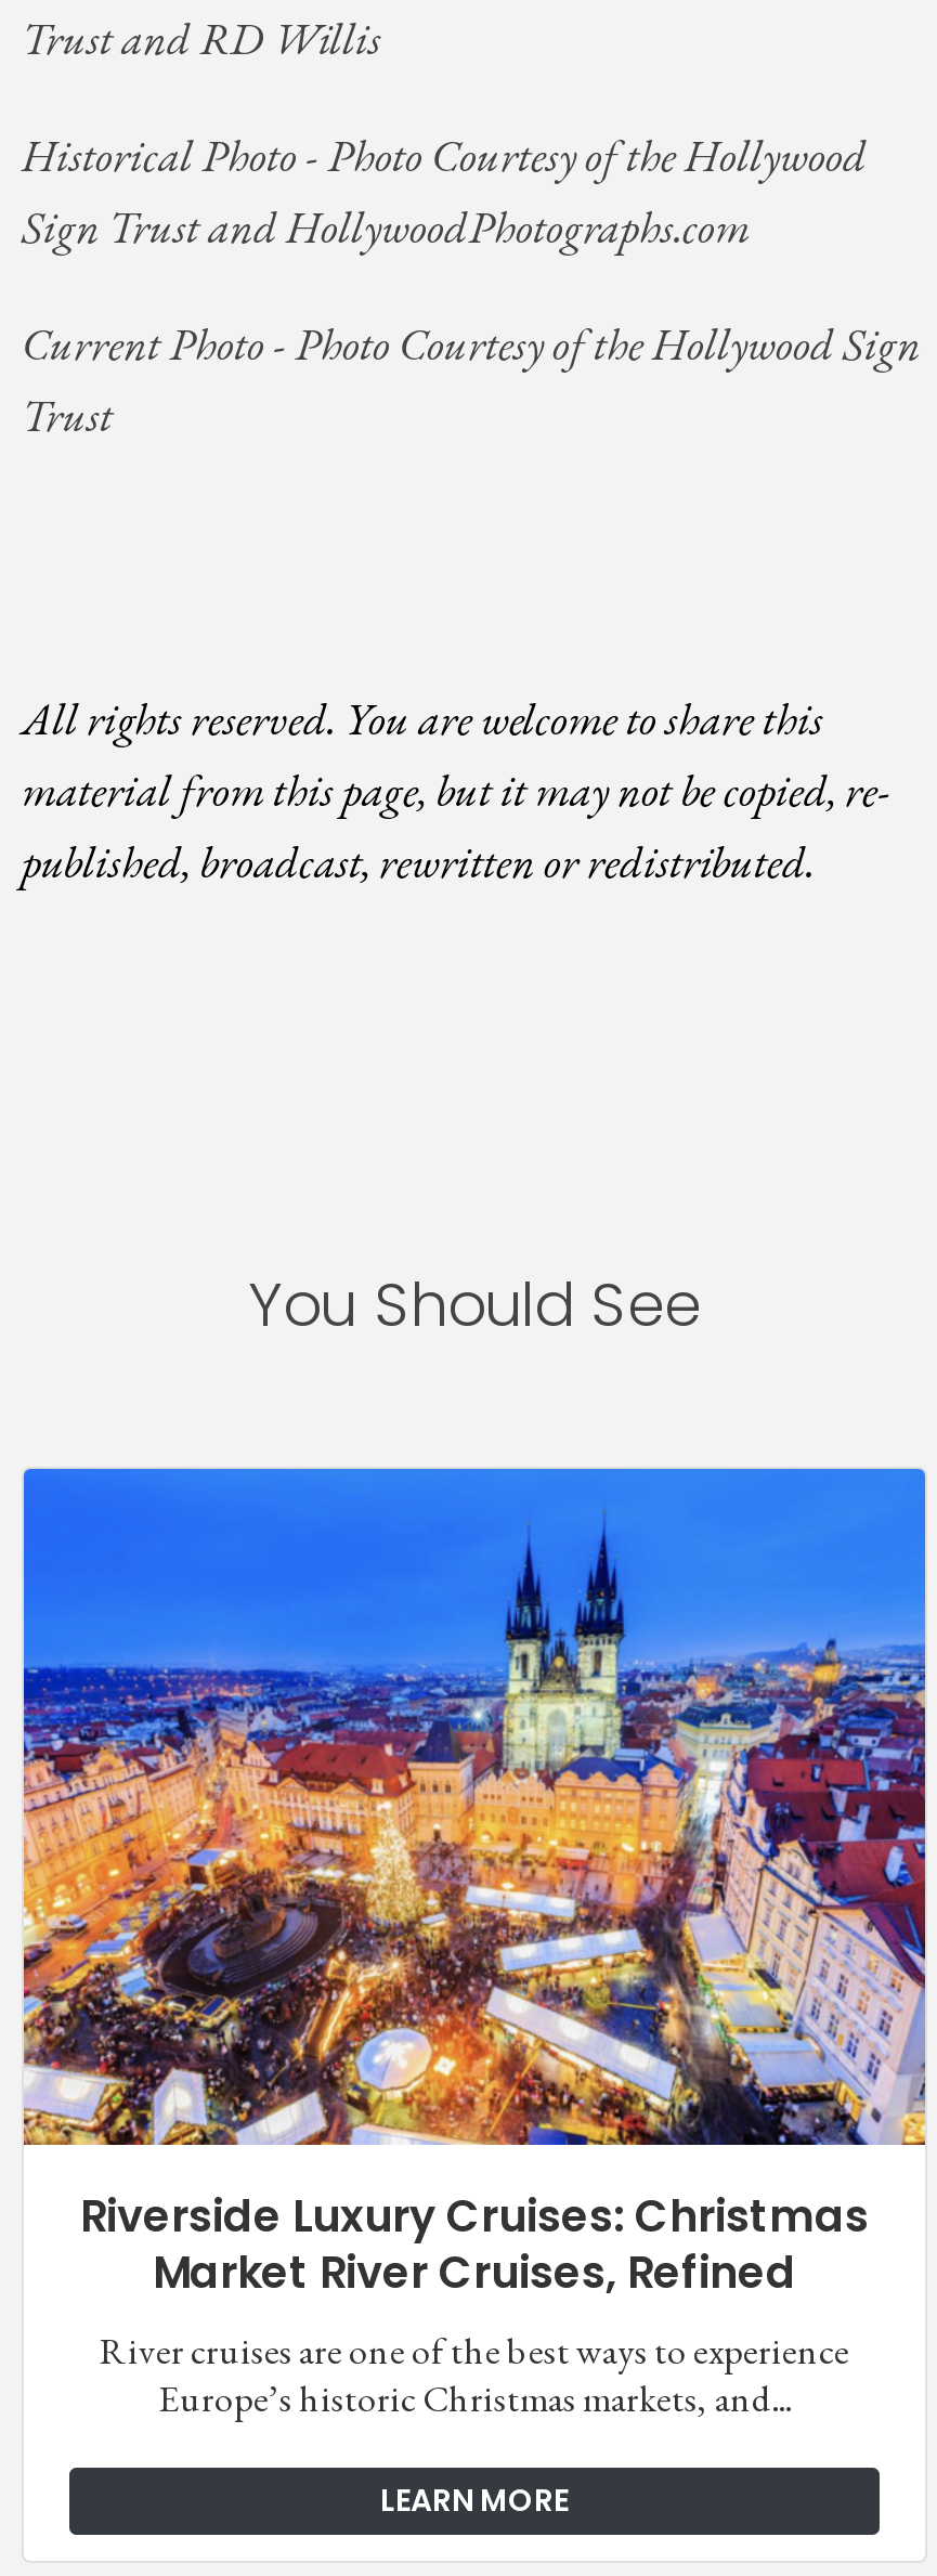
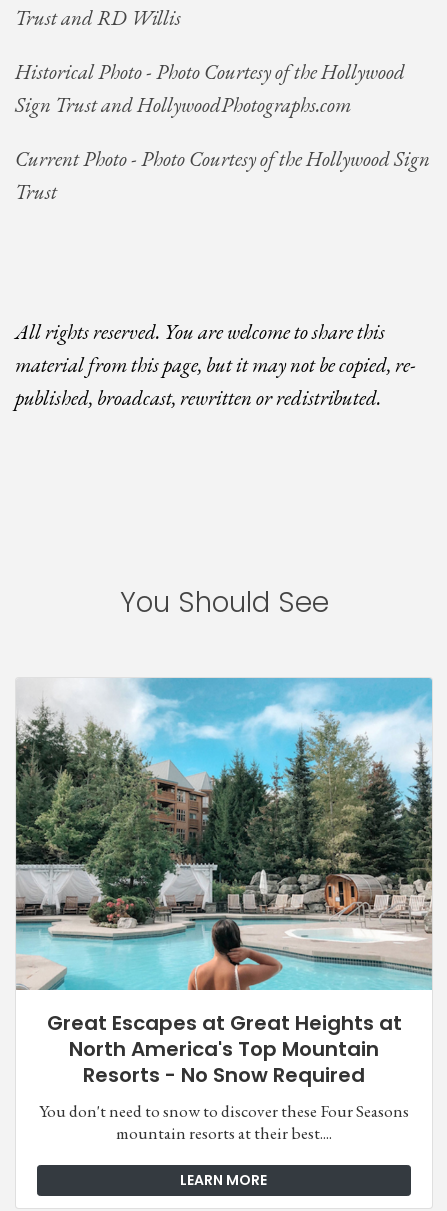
- [image]
- Riverside Luxury Cruises: Christmas
- Market River Cruises, Refined
- River cruises are one of the best ways to experience
- Europe’s historic Christmas markets, and...
+ [image]
+ Great Escapes at Great Heights at
+ North America's Top Mountain
+ Resorts - No Snow Required
+ You don't need to snow to discover these Four Seasons
+ mountain resorts at their best....
